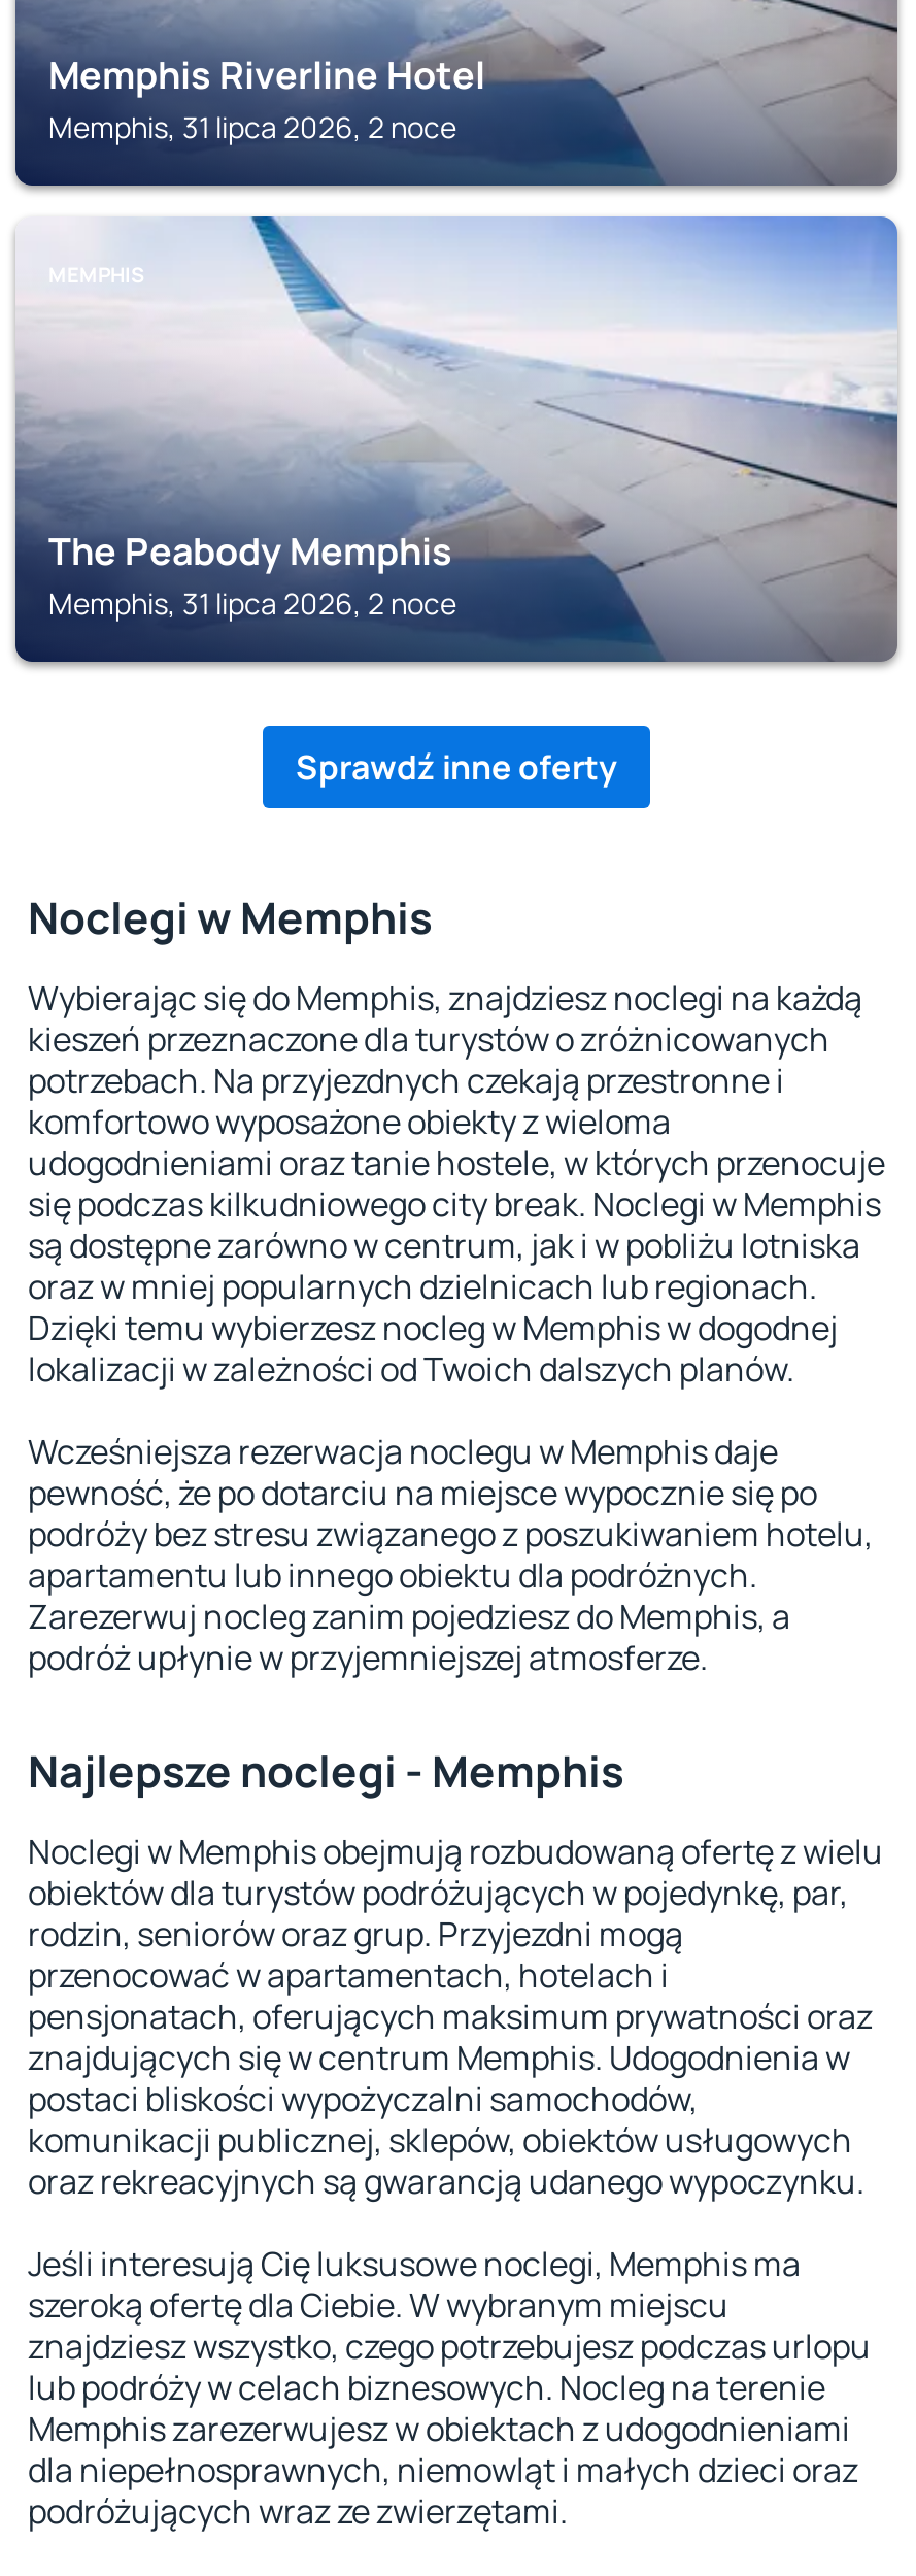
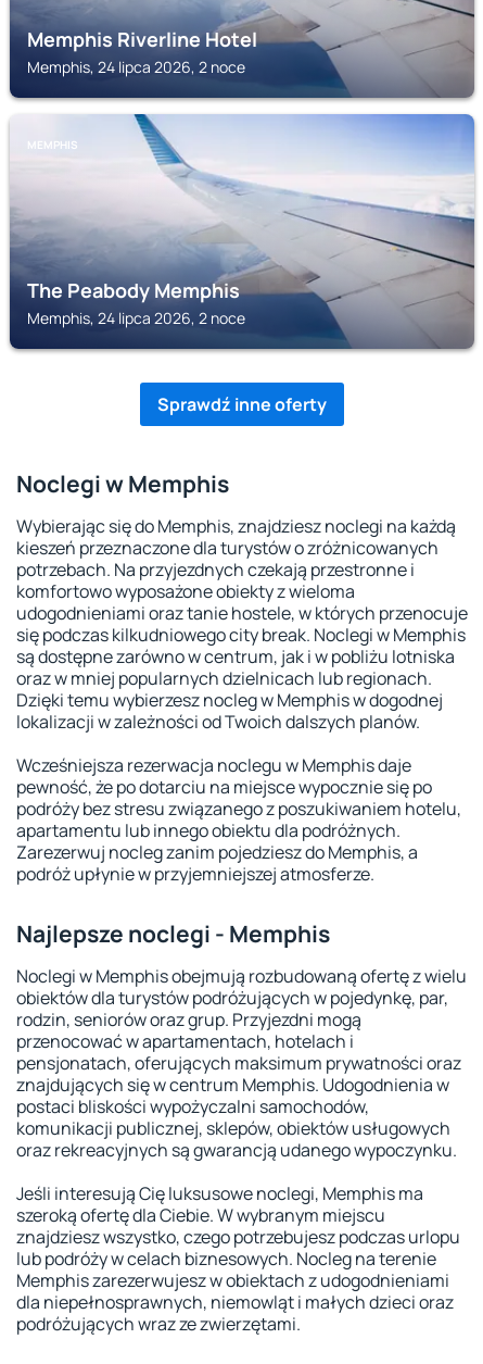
- Memphis, 31 lipca 2026, 2 noce
+ Memphis, 24 lipca 2026, 2 noce

- Memphis, 31 lipca 2026, 2 noce
+ Memphis, 24 lipca 2026, 2 noce
